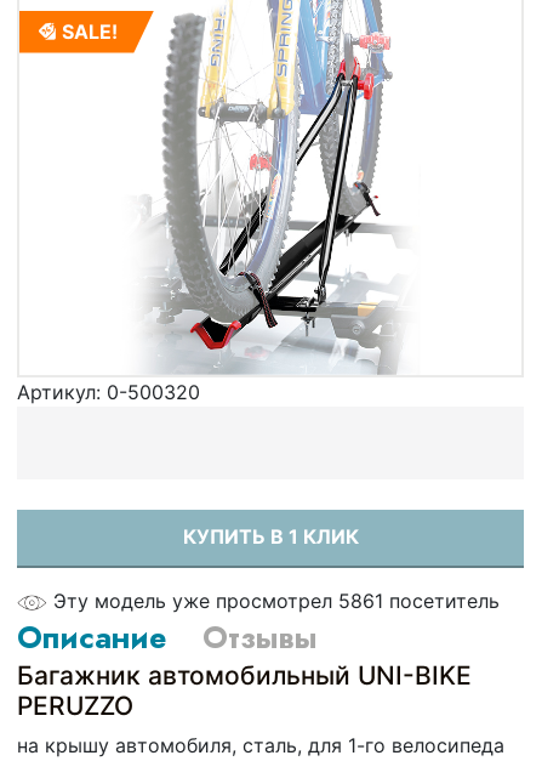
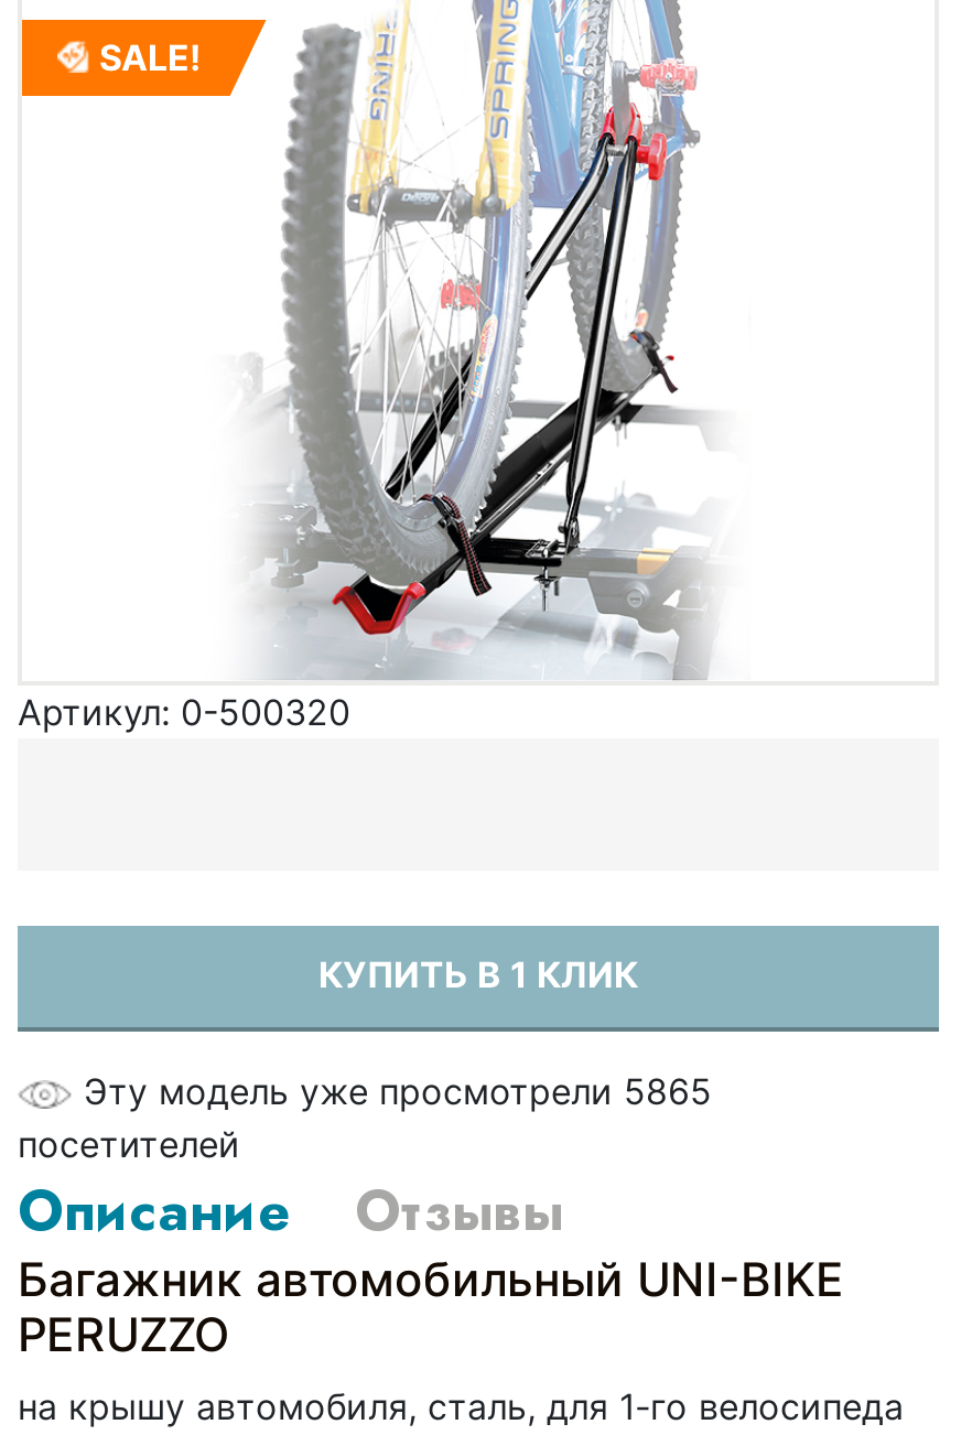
- Эту модель уже просмотрел 5861 посетитель
+ Эту модель уже просмотрели 5865
+ посетителей
